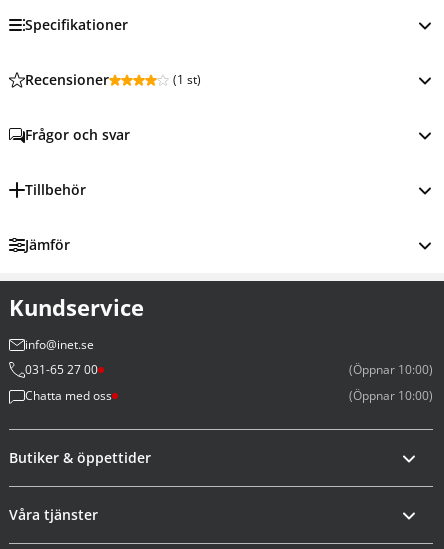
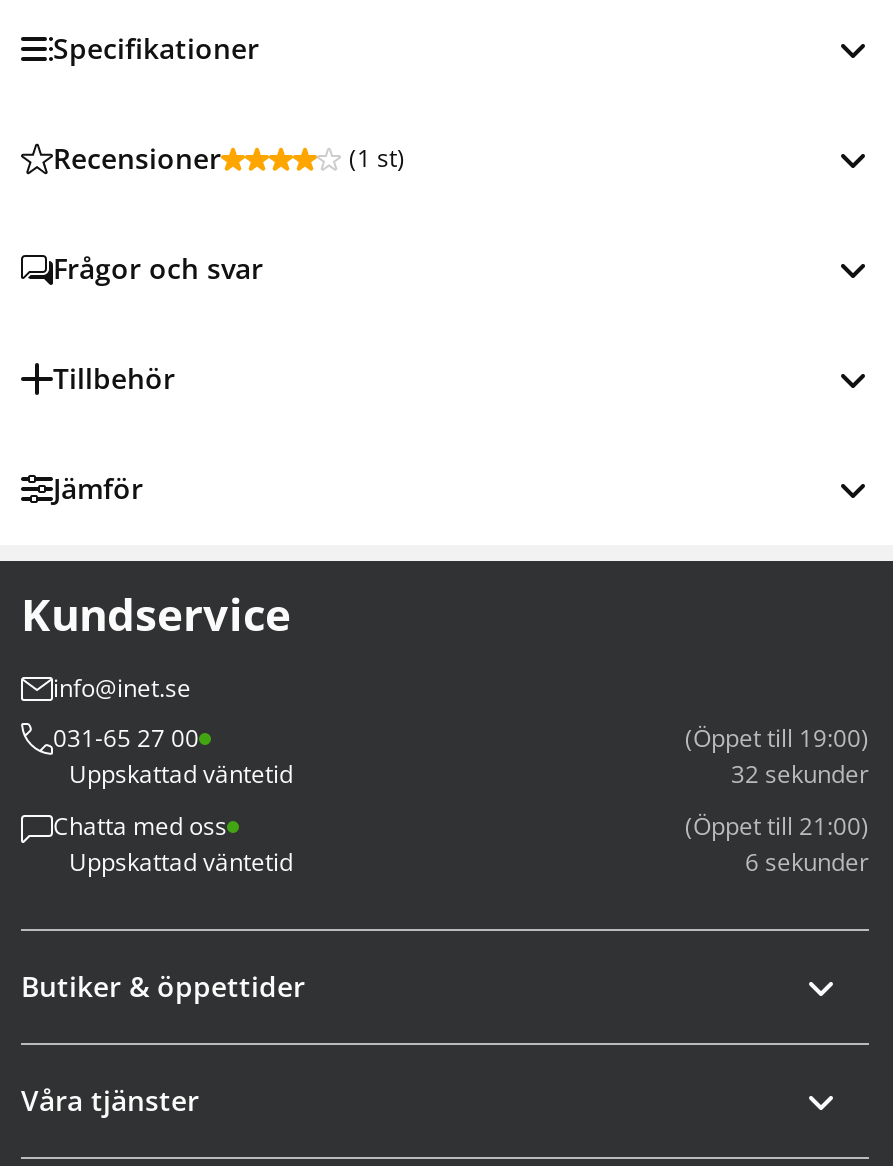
- (Öppnar 10:00)
+ (Öppet till 19:00)
+ Uppskattad väntetid
+ 32 sekunder

- (Öppnar 10:00)
+ (Öppet till 21:00)
+ Uppskattad väntetid
+ 6 sekunder
